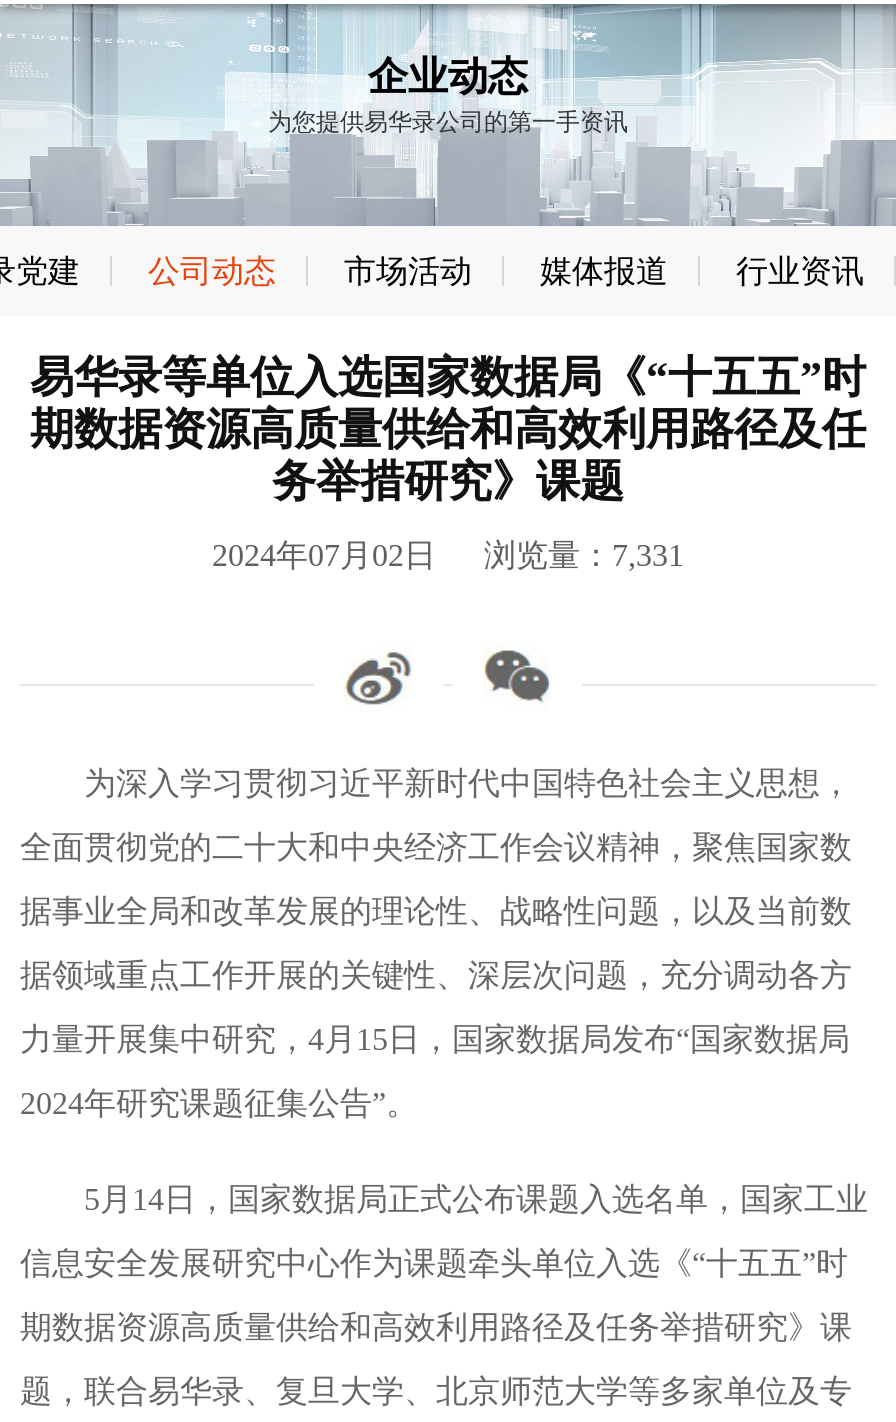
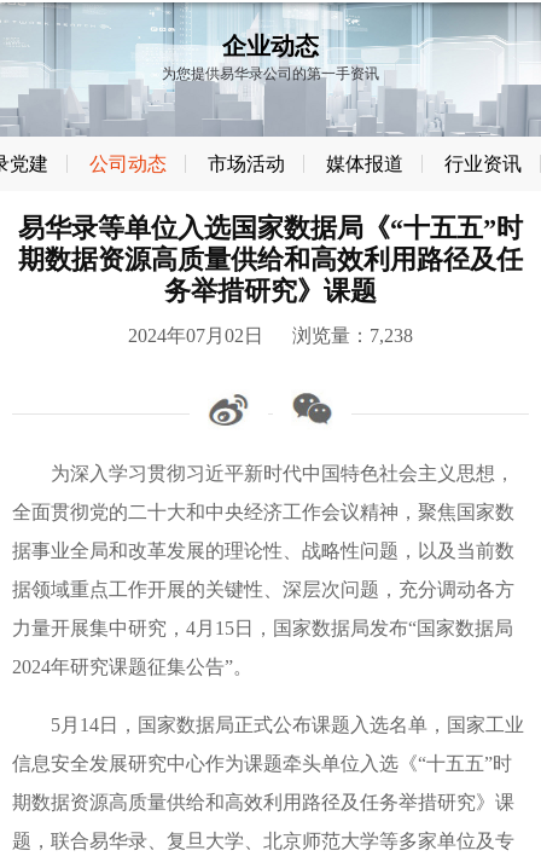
- 2024年07月02日 浏览量：7,331
+ 2024年07月02日 浏览量：7,238
